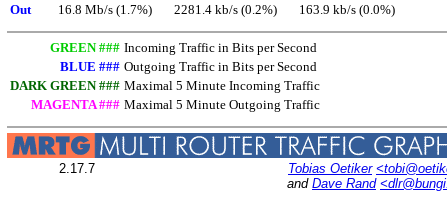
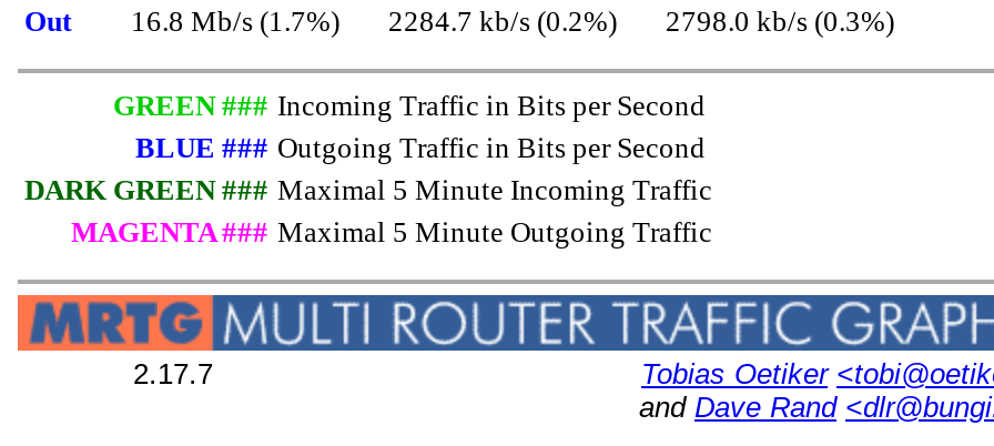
- 2281.4 kb/s (0.2%)
+ 2284.7 kb/s (0.2%)

- 163.9 kb/s (0.0%)
+ 2798.0 kb/s (0.3%)
